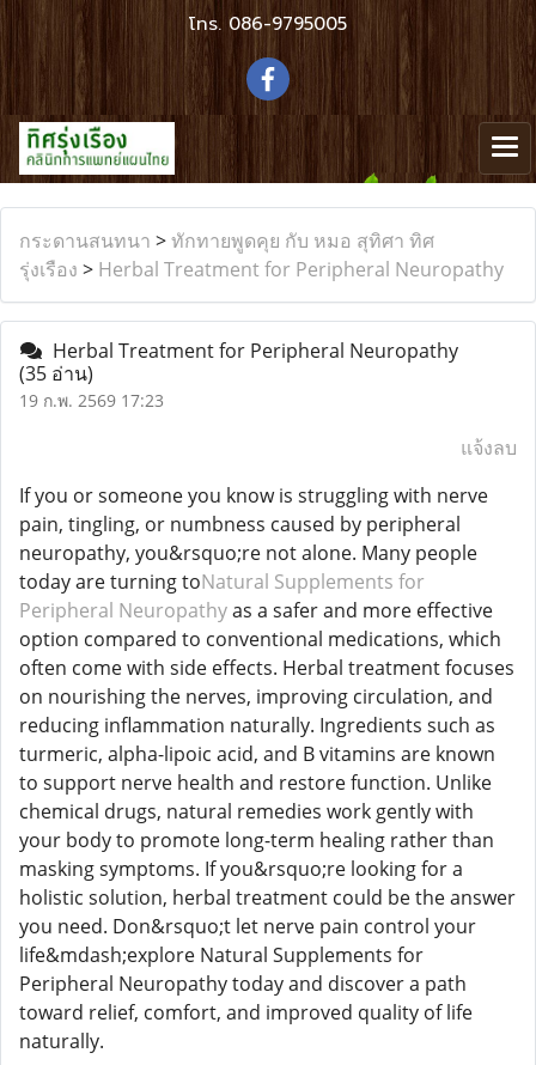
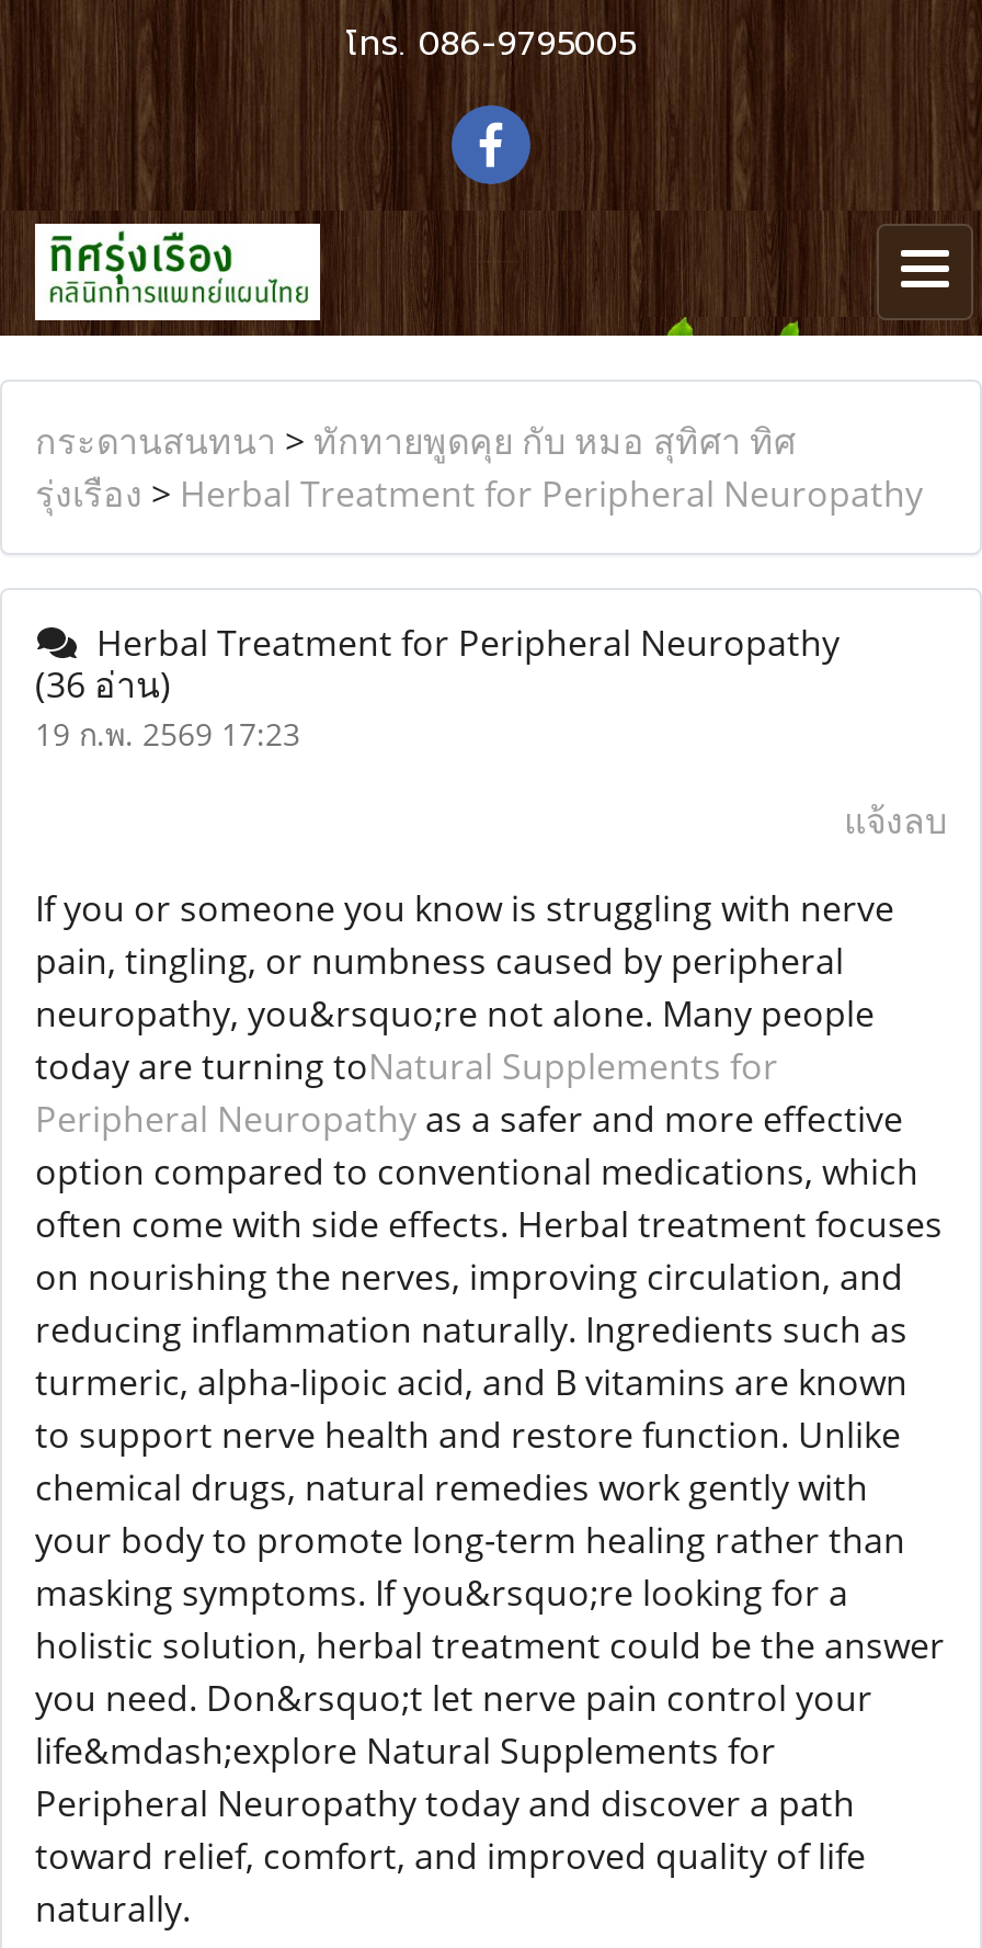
- (35 อ่าน)
+ (36 อ่าน)
